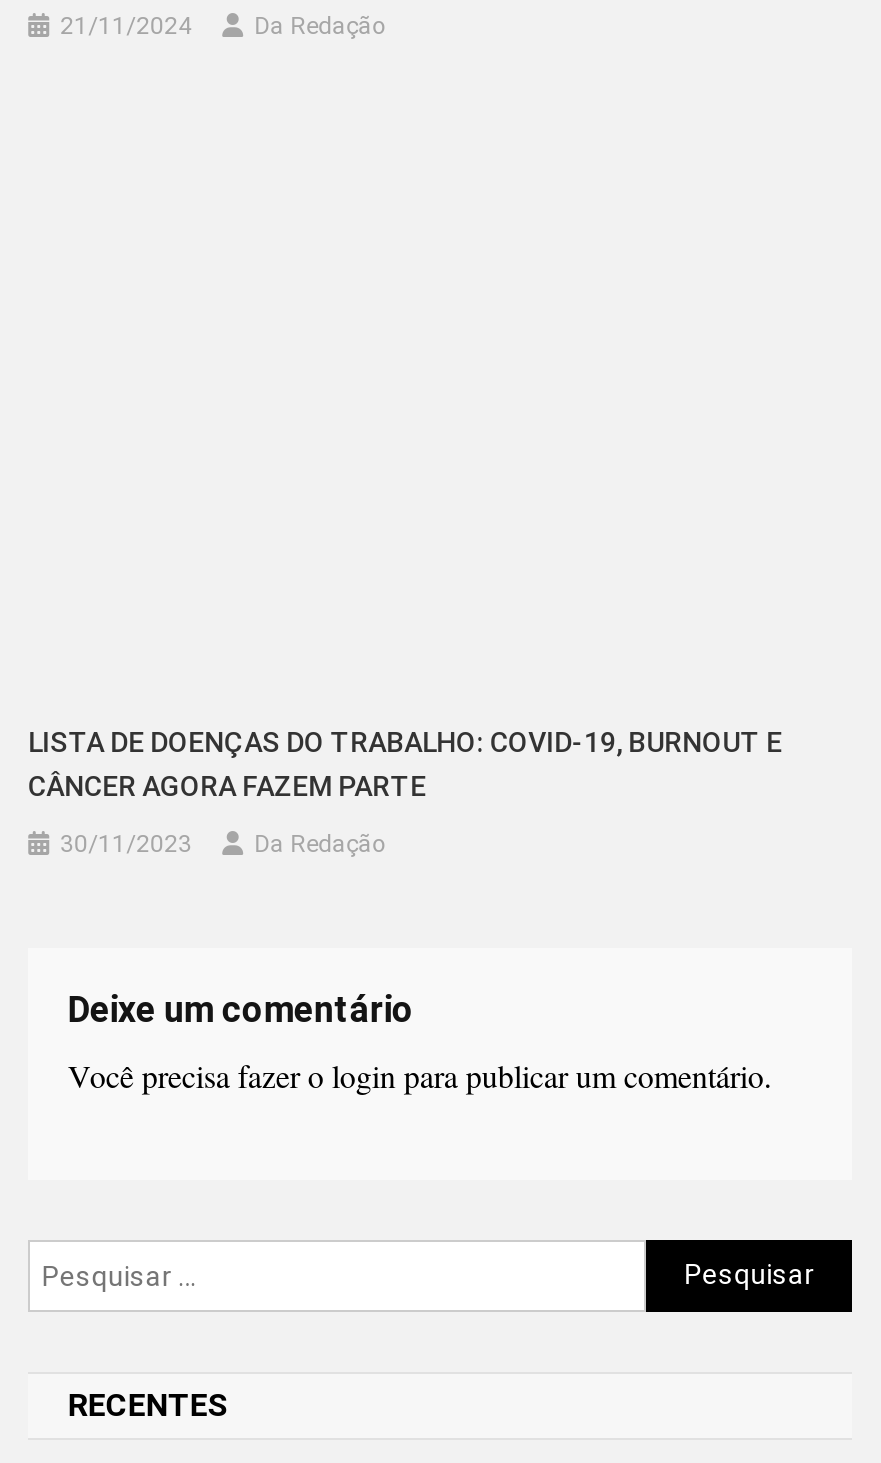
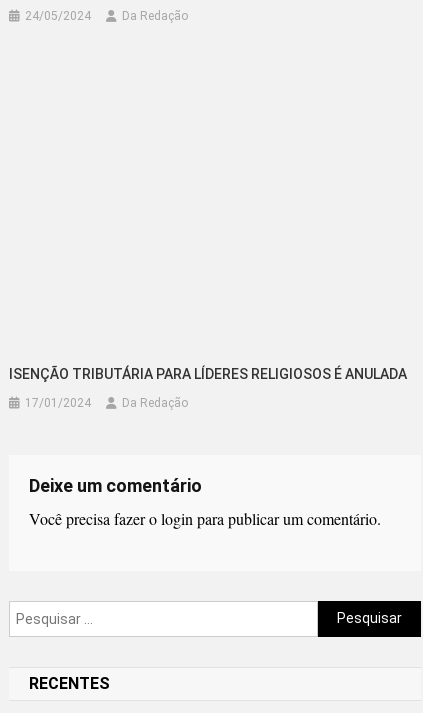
- 21/11/2024
+ 24/05/2024

- LISTA DE DOENÇAS DO TRABALHO: COVID-19, BURNOUT E
- CÂNCER AGORA FAZEM PARTE
+ ISENÇÃO TRIBUTÁRIA PARA LÍDERES RELIGIOSOS É ANULADA

- 30/11/2023
+ 17/01/2024
